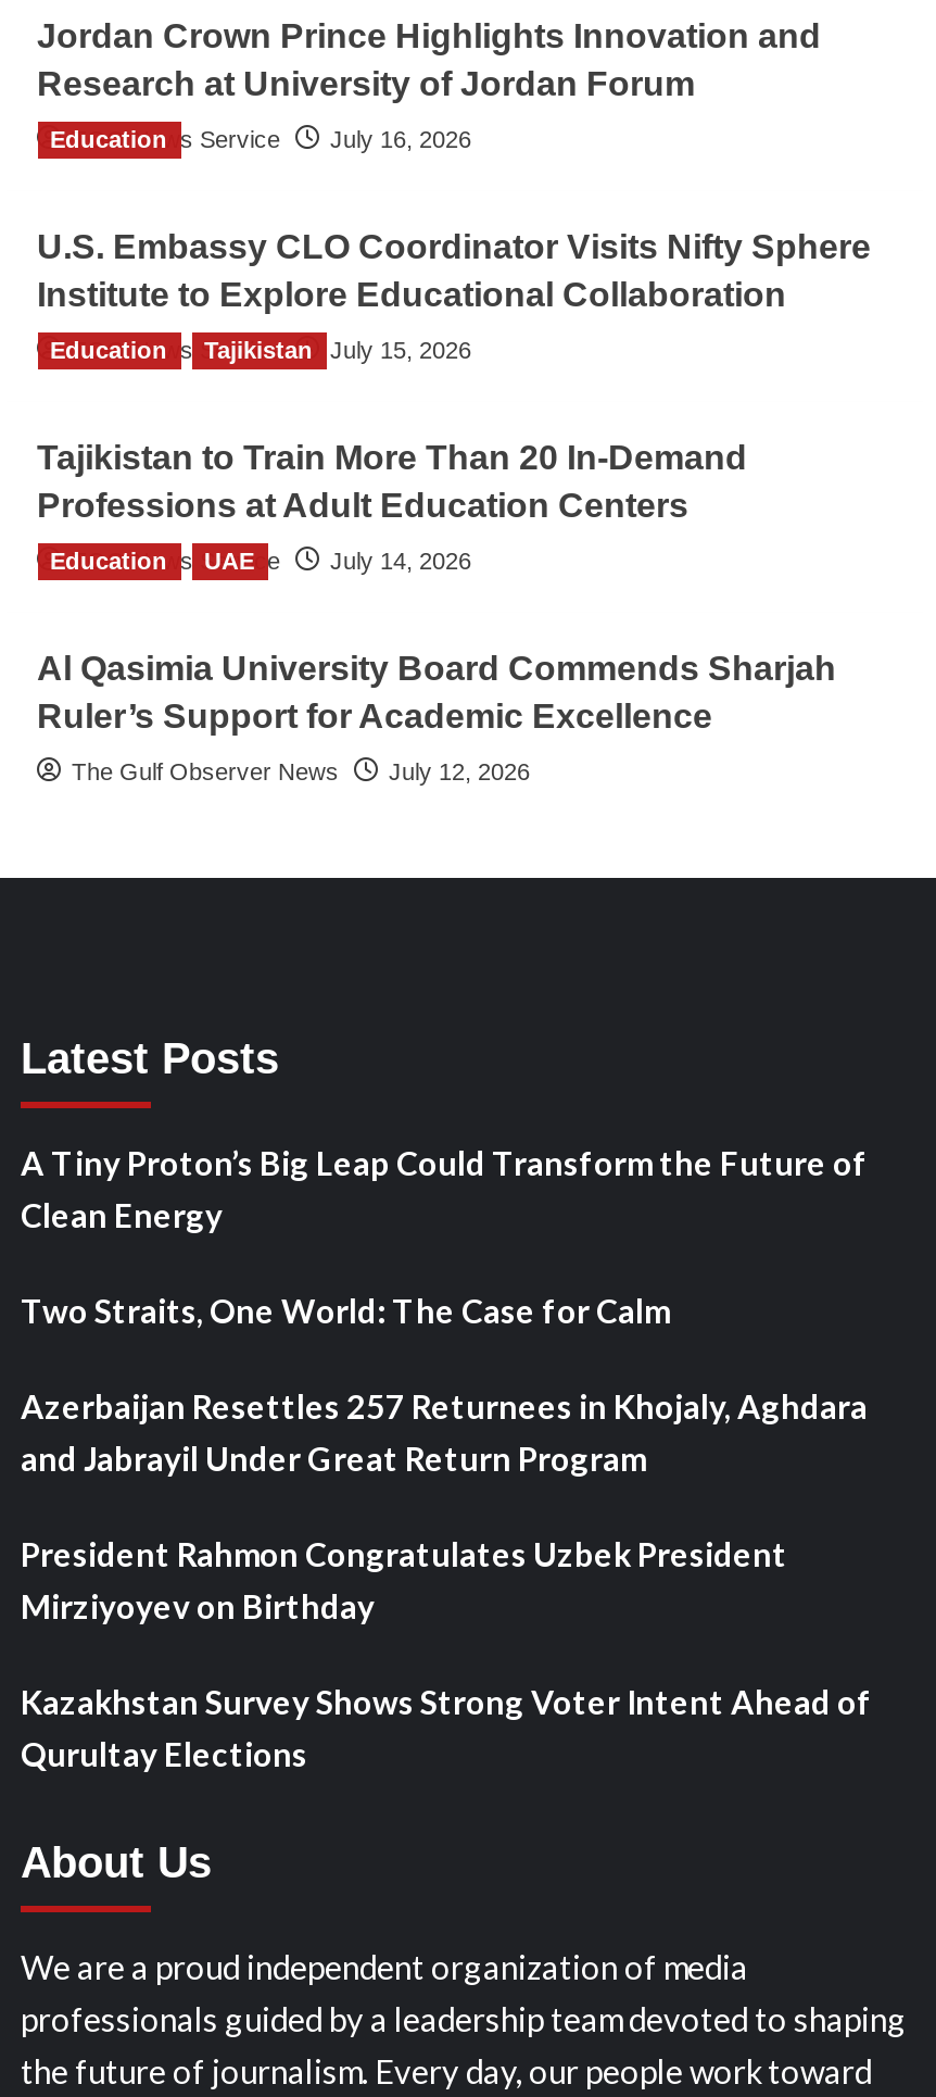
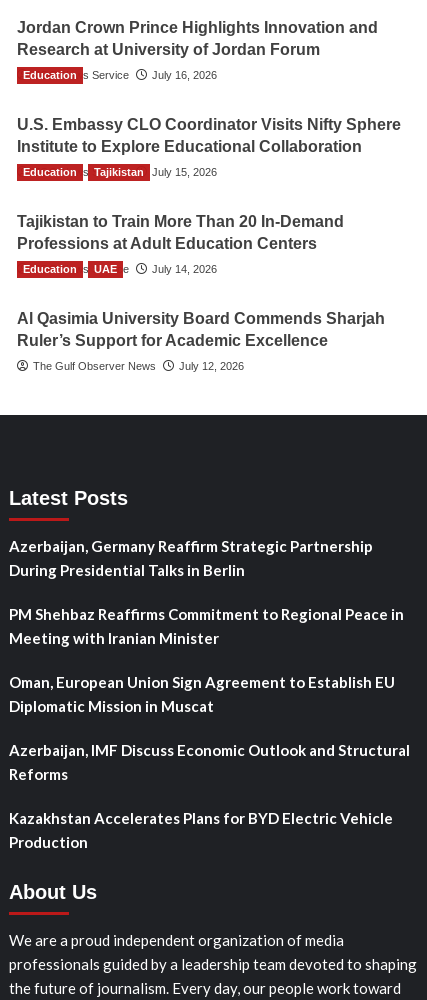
- A Tiny Proton’s Big Leap Could Transform the Future of
- Clean Energy
+ Azerbaijan, Germany Reaffirm Strategic Partnership
+ During Presidential Talks in Berlin

- Two Straits, One World: The Case for Calm
+ PM Shehbaz Reaffirms Commitment to Regional Peace in
+ Meeting with Iranian Minister

- Azerbaijan Resettles 257 Returnees in Khojaly, Aghdara
- and Jabrayil Under Great Return Program
+ Oman, European Union Sign Agreement to Establish EU
+ Diplomatic Mission in Muscat

- President Rahmon Congratulates Uzbek President
- Mirziyoyev on Birthday
+ Azerbaijan, IMF Discuss Economic Outlook and Structural
+ Reforms

- Kazakhstan Survey Shows Strong Voter Intent Ahead of
- Qurultay Elections
+ Kazakhstan Accelerates Plans for BYD Electric Vehicle
+ Production
